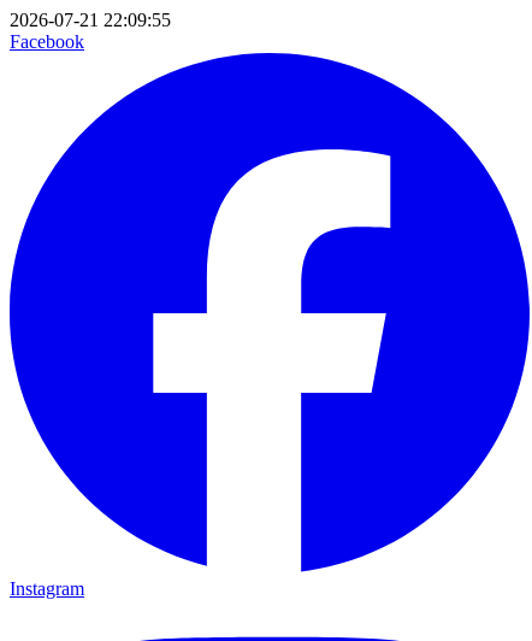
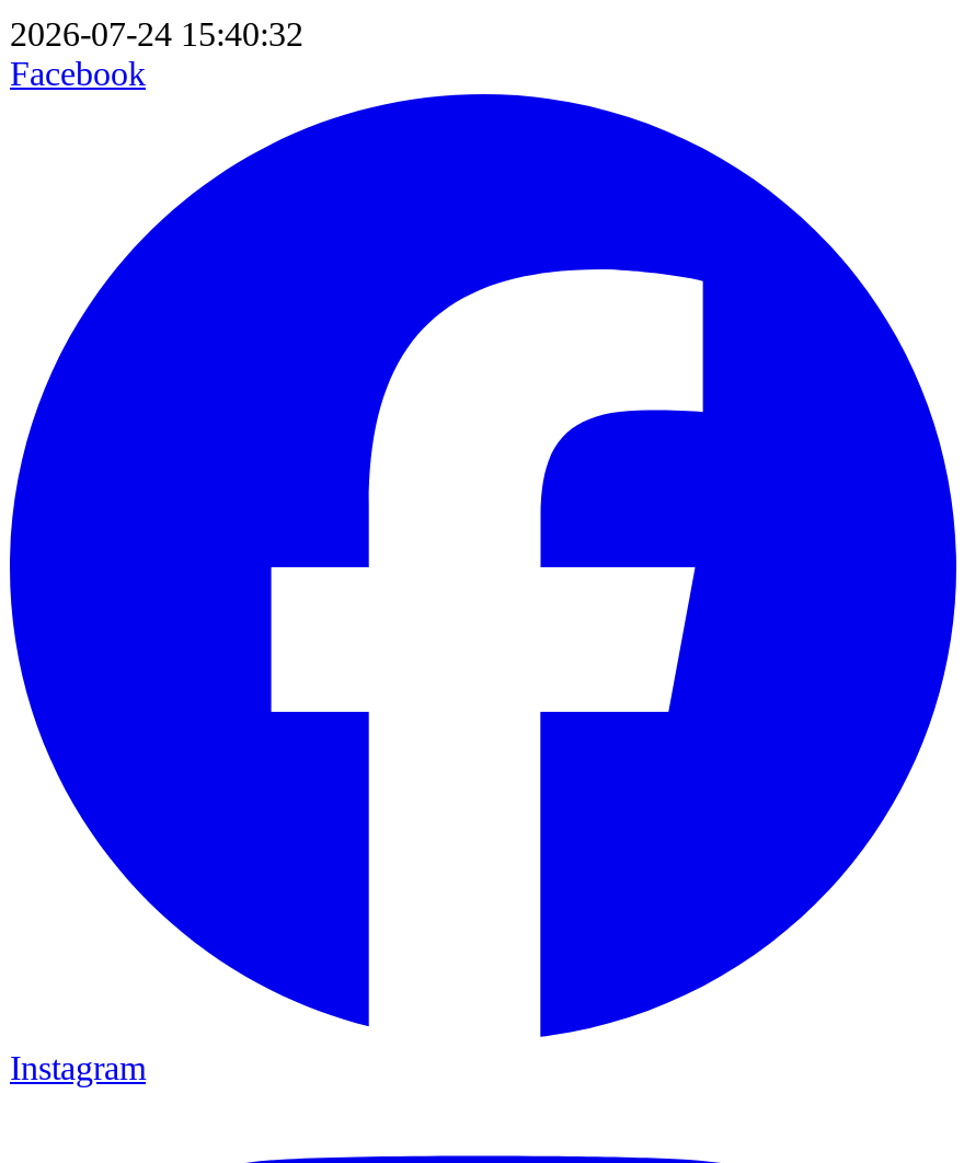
- 2026-07-21 22:09:55
+ 2026-07-24 15:40:32
